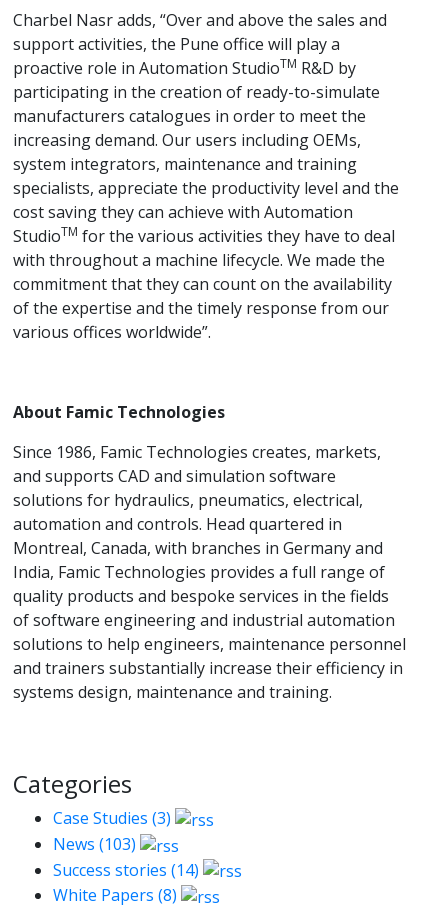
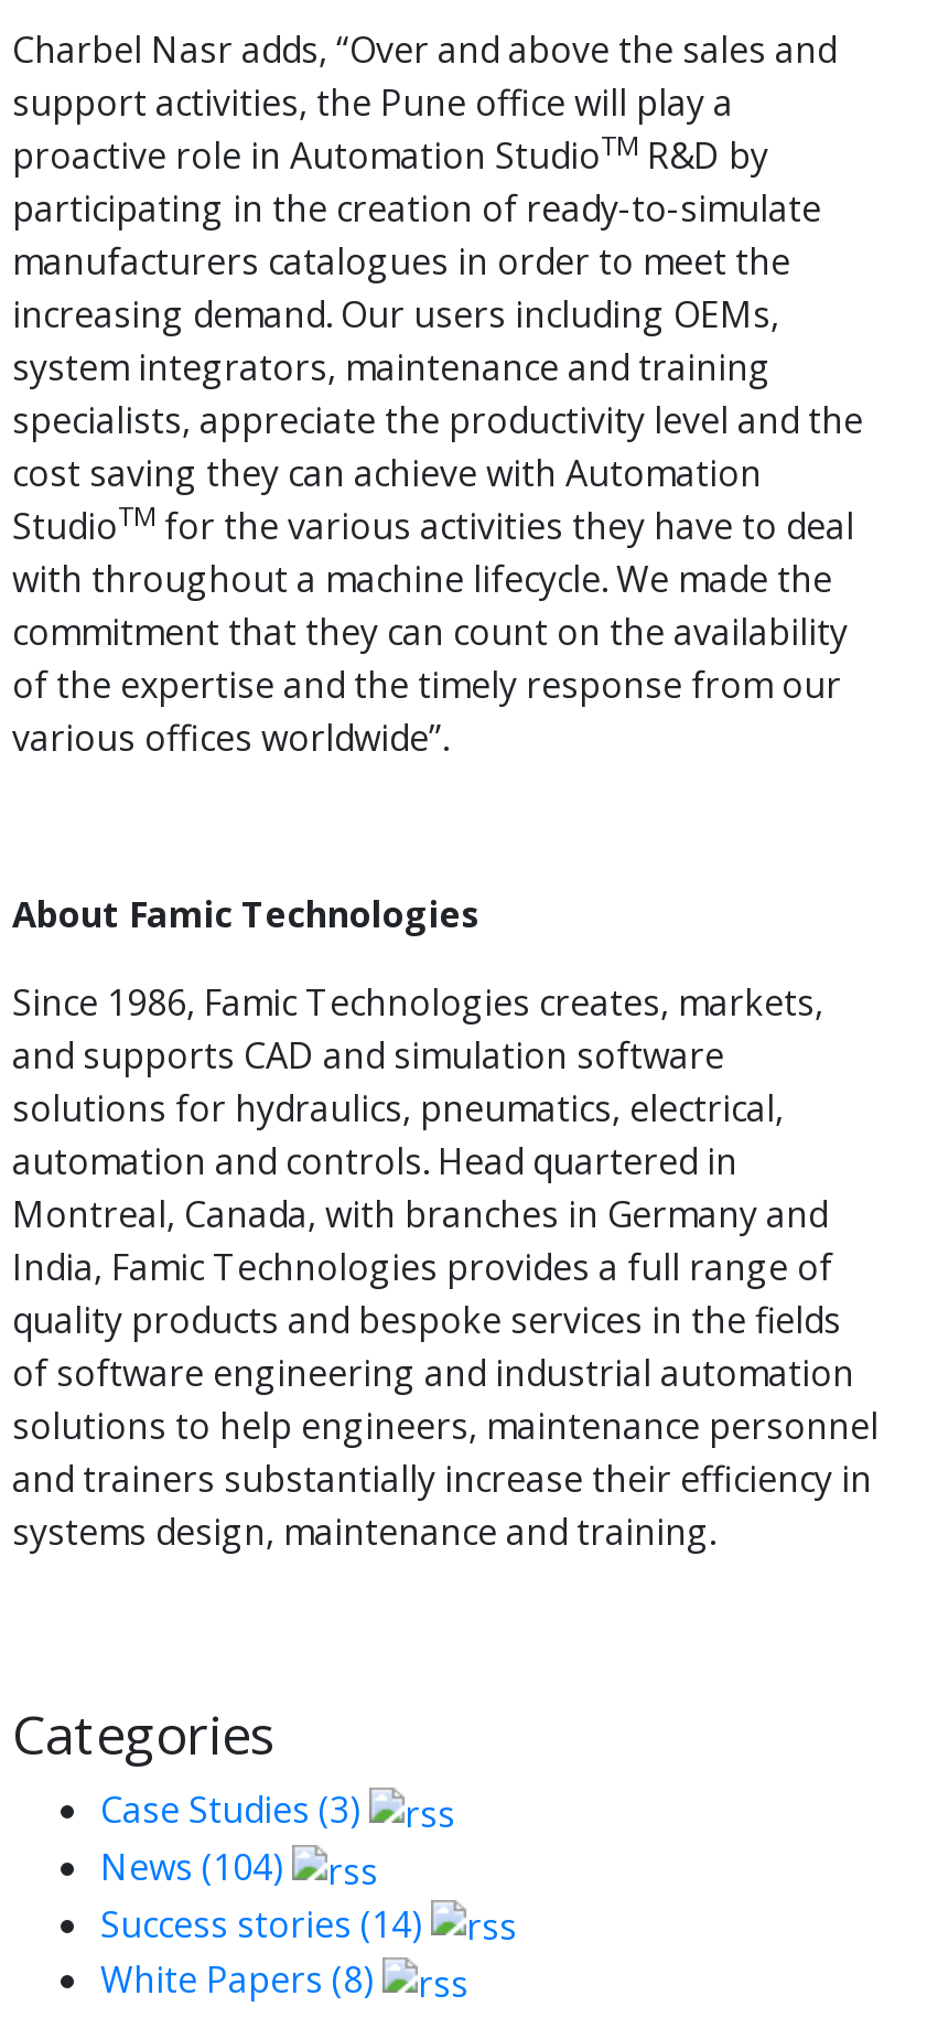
- News (103)
+ News (104)
